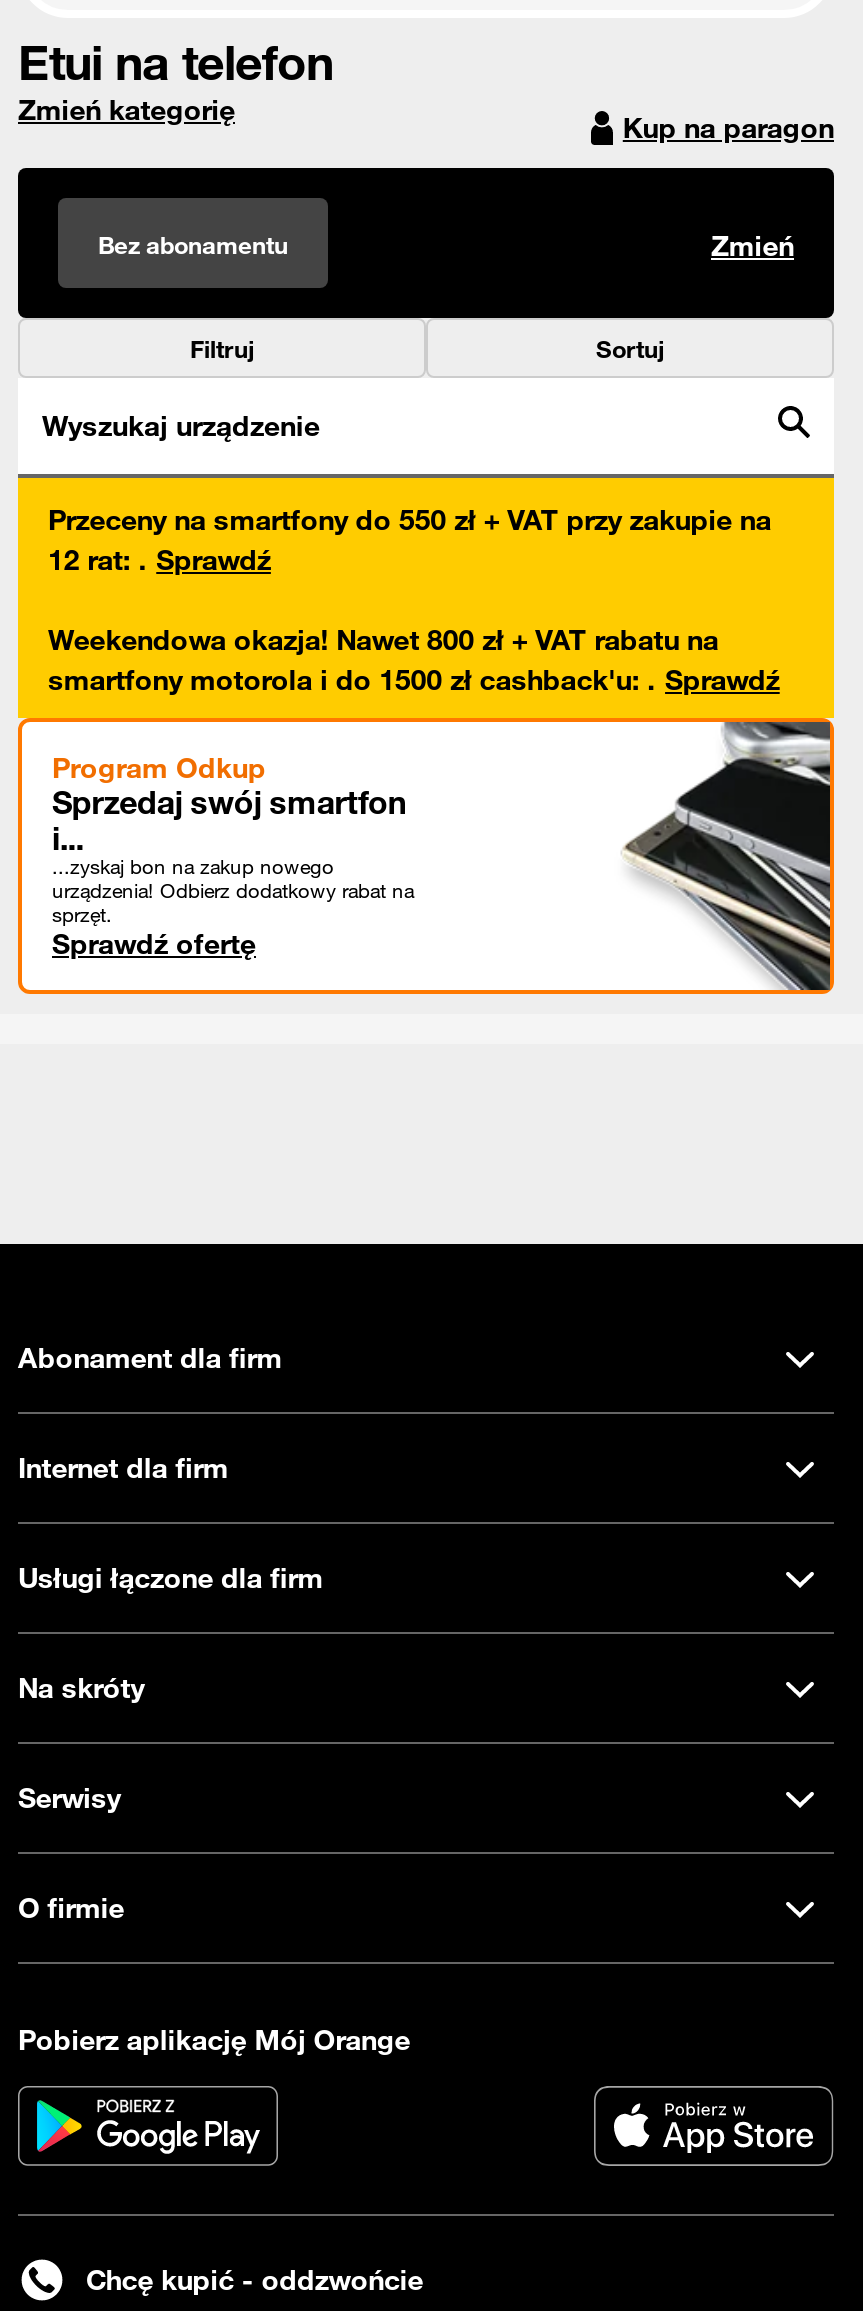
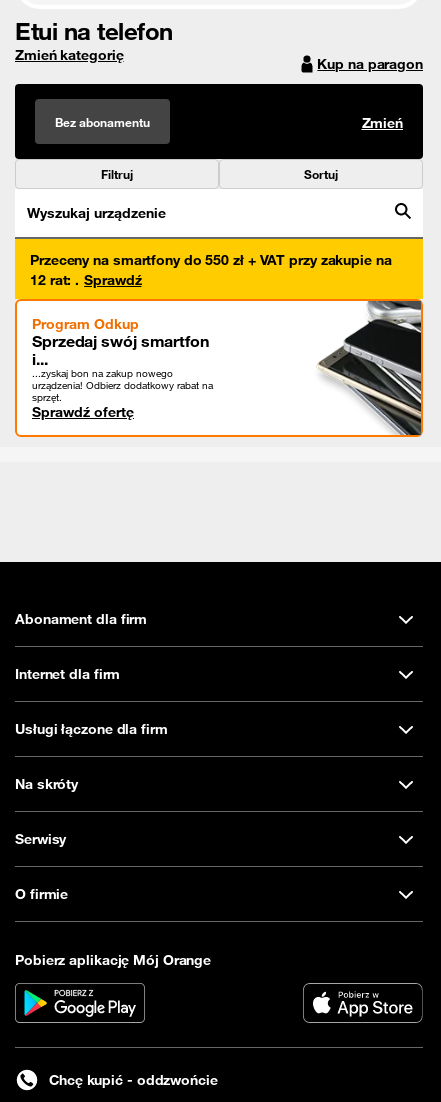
- Weekendowa okazja! Nawet 800 zł + VAT rabatu na
- smartfony motorola i do 1500 zł cashback'u:. Sprawdź
